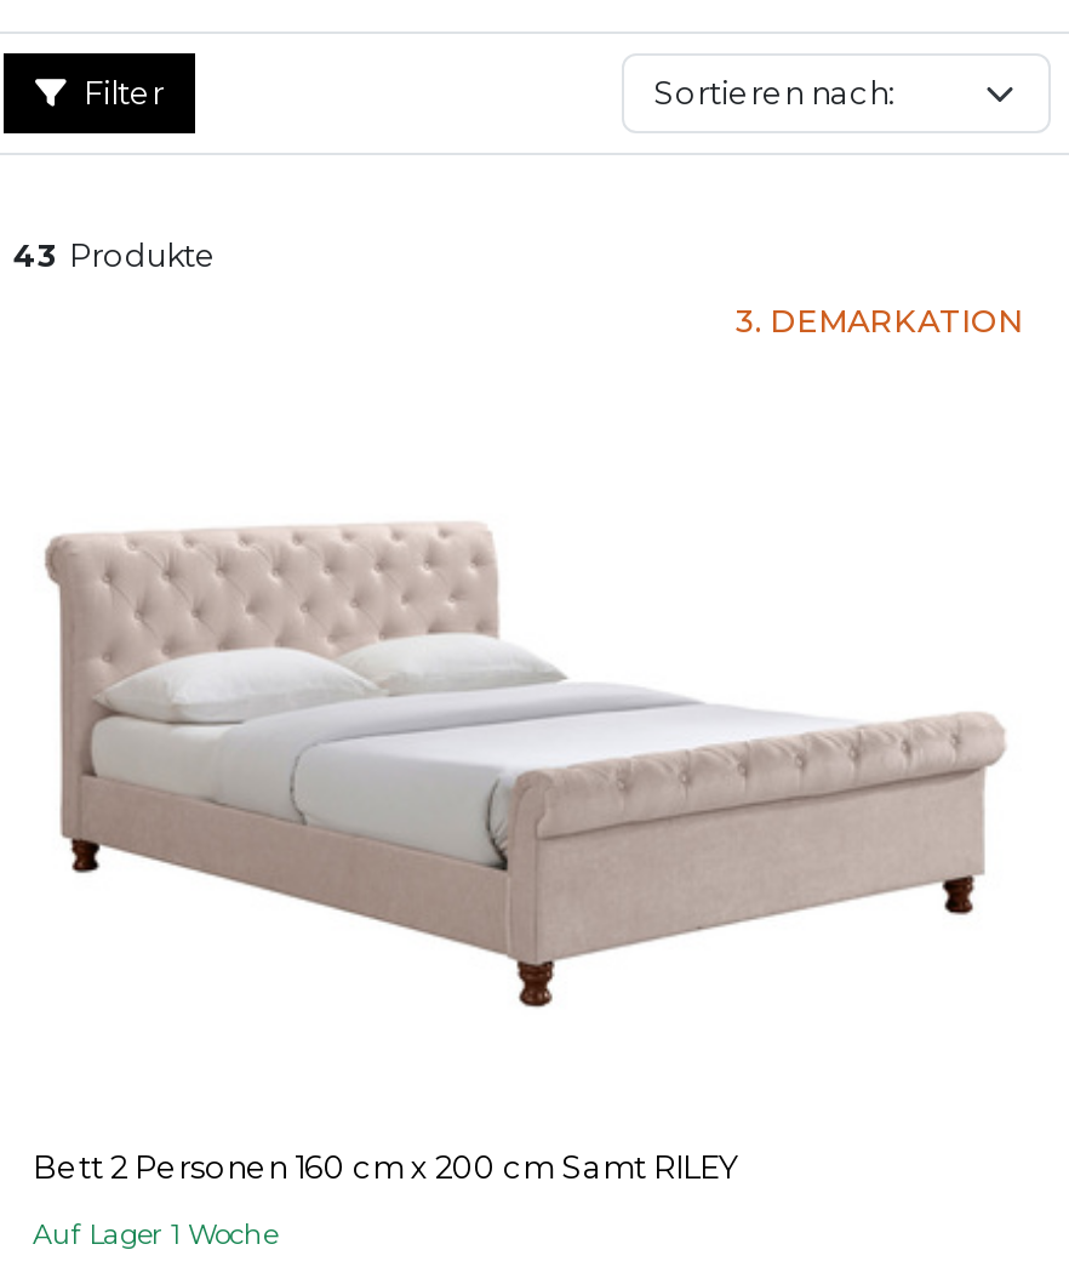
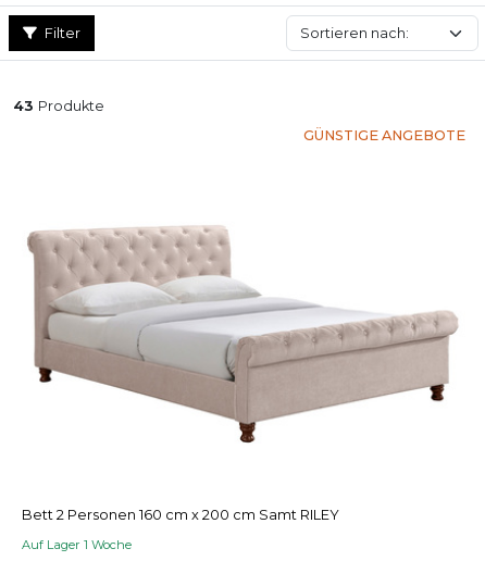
- 3. DEMARKATION
+ GÜNSTIGE ANGEBOTE
